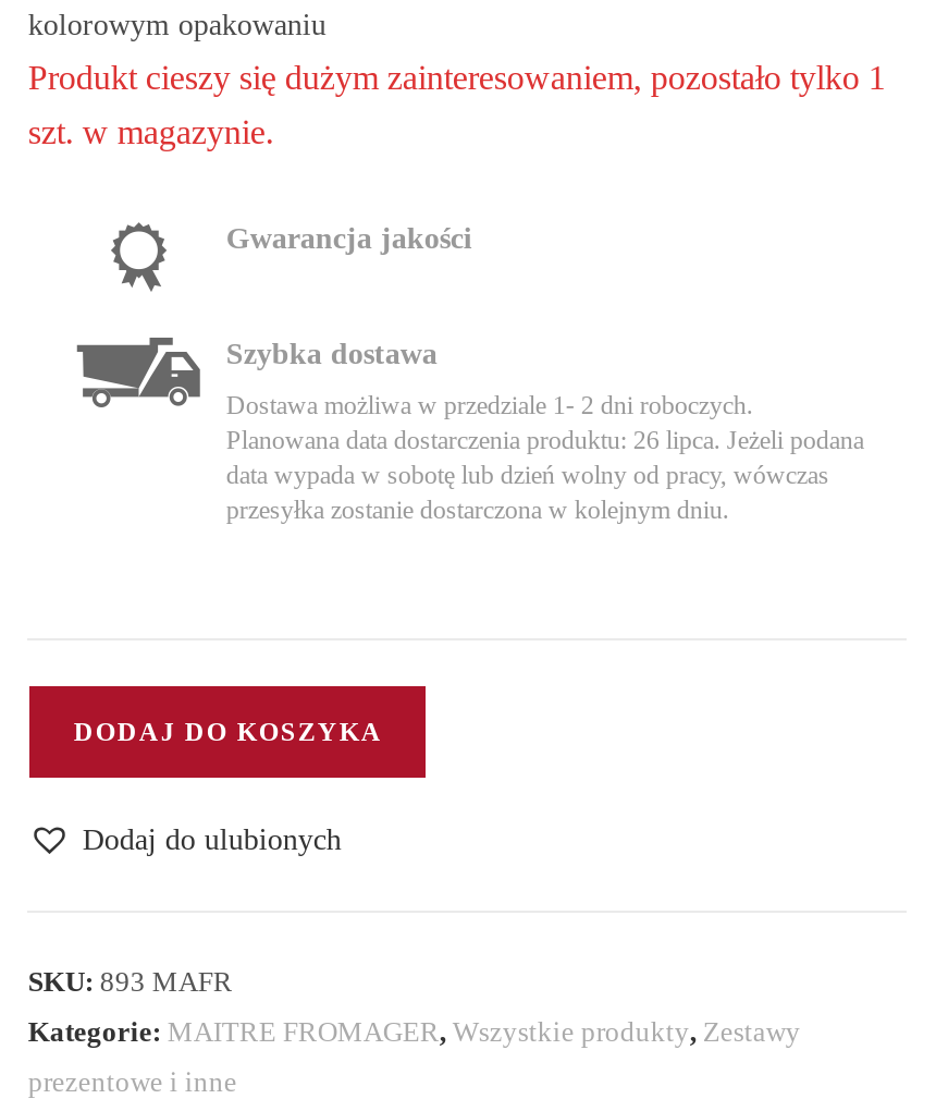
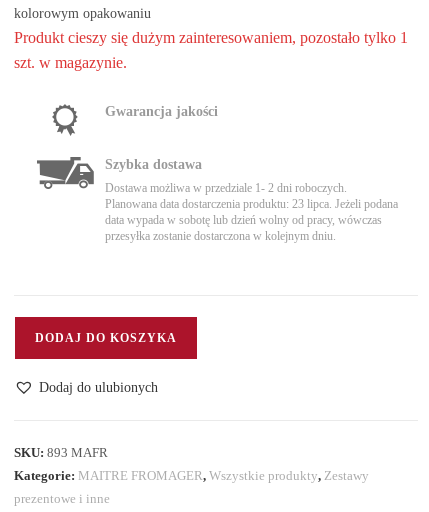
- Planowana data dostarczenia produktu: 26 lipca. Jeżeli podana
+ Planowana data dostarczenia produktu: 23 lipca. Jeżeli podana
